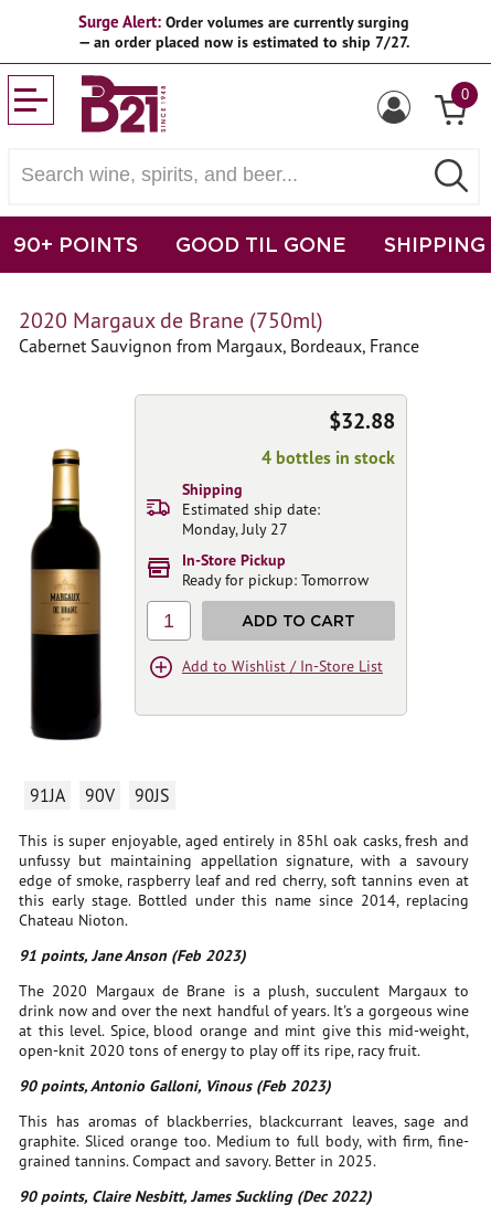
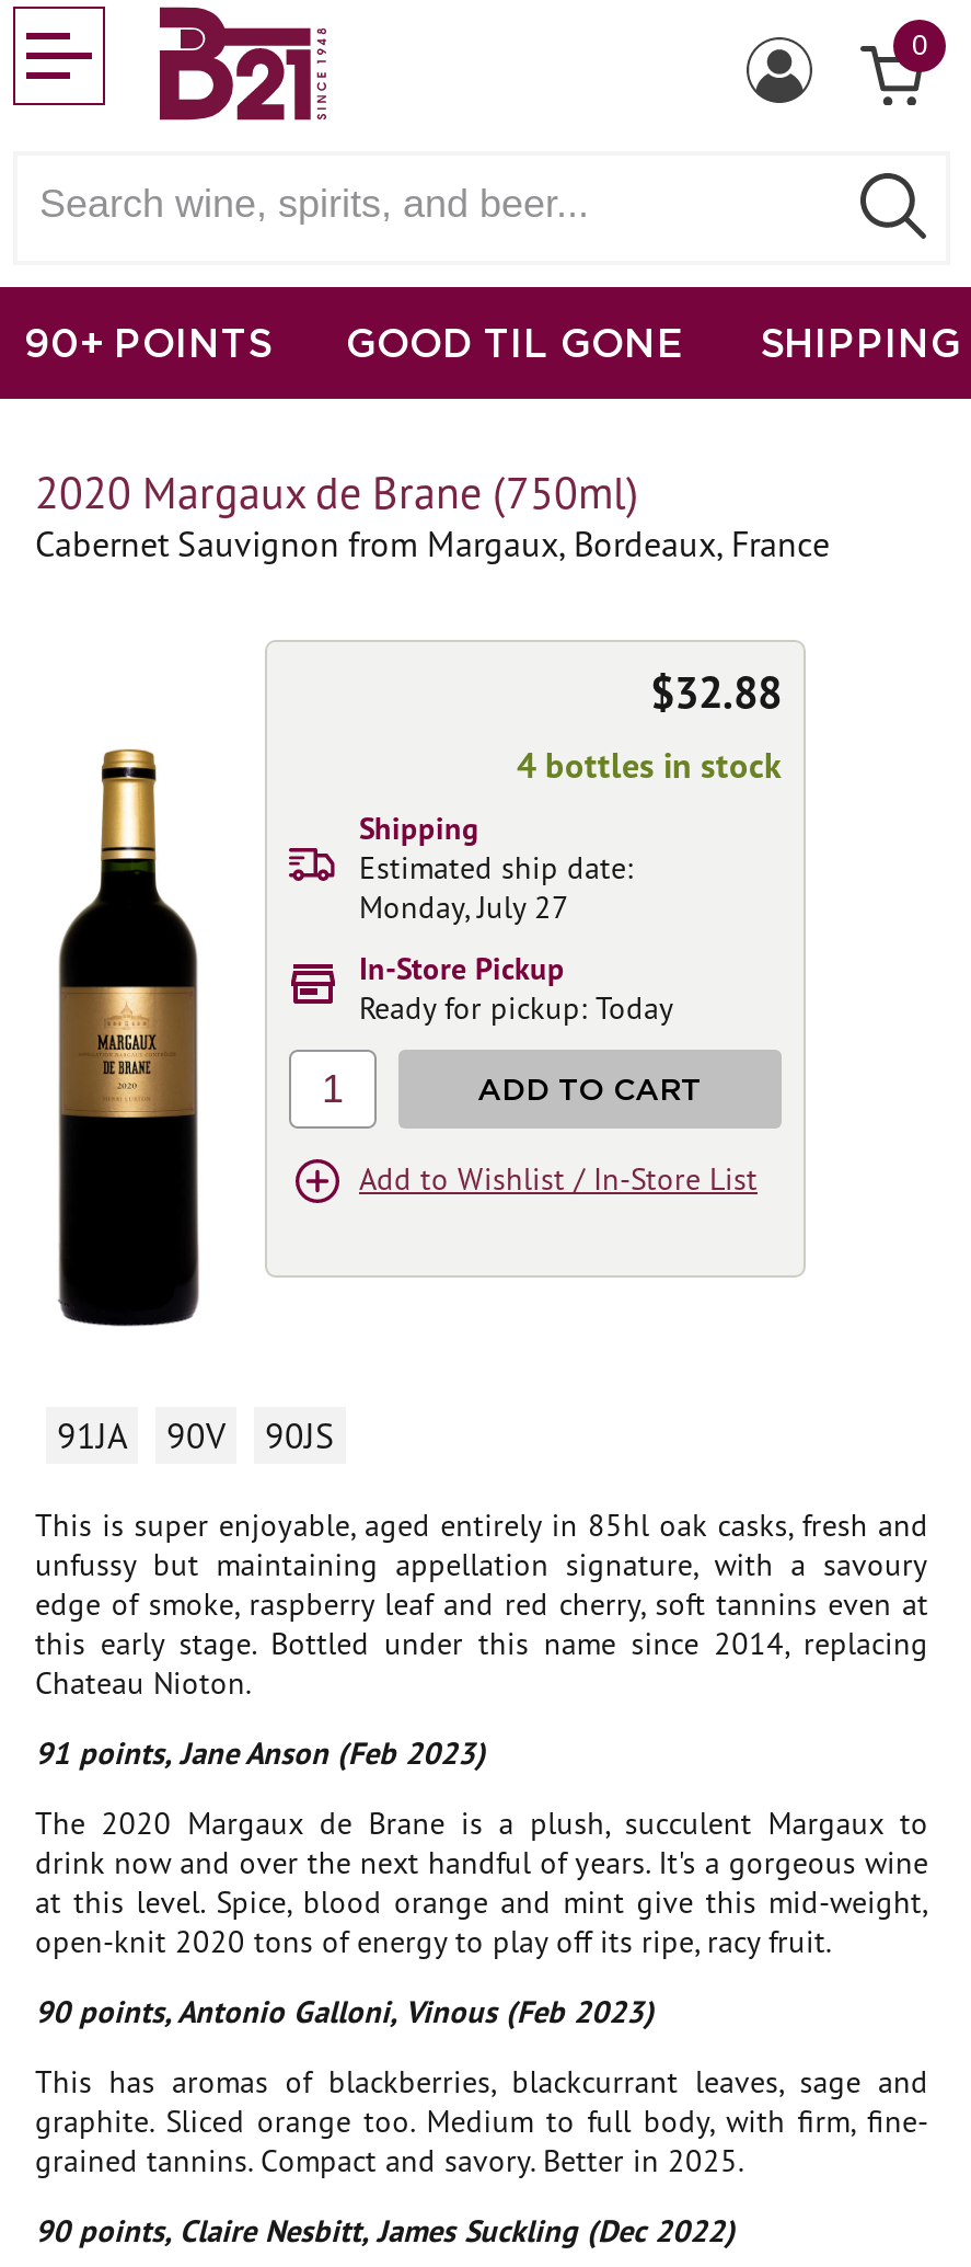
- Surge Alert: Order volumes are currently surging
- — an order placed now is estimated to ship 7/27.

- Ready for pickup: Tomorrow
+ Ready for pickup: Today
